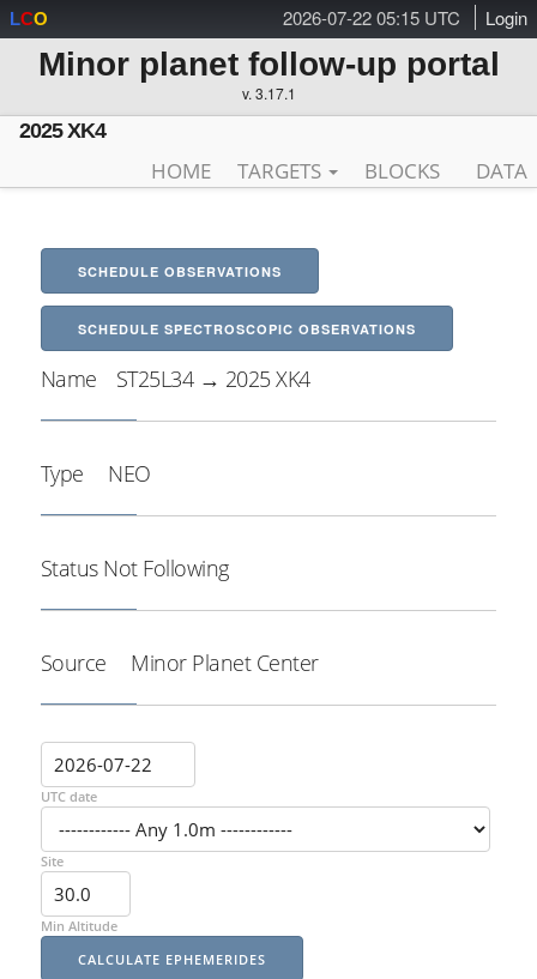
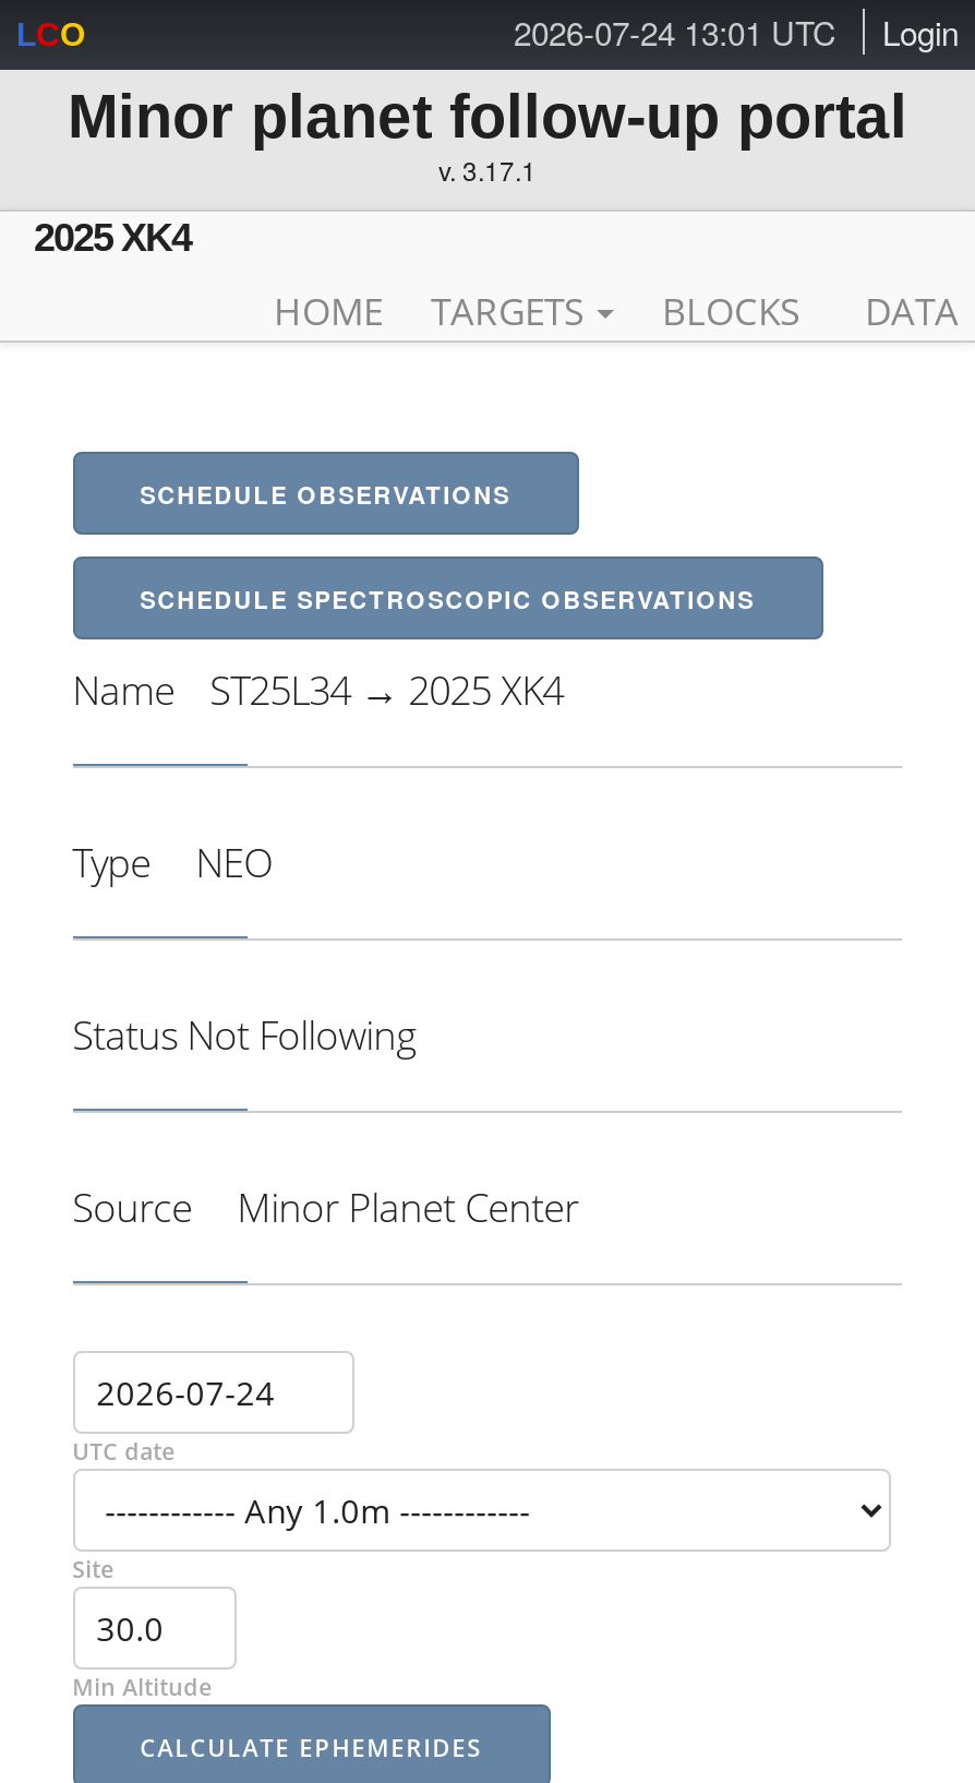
- 2026-07-22 05:15 UTC Login
+ 2026-07-24 13:01 UTC Login
